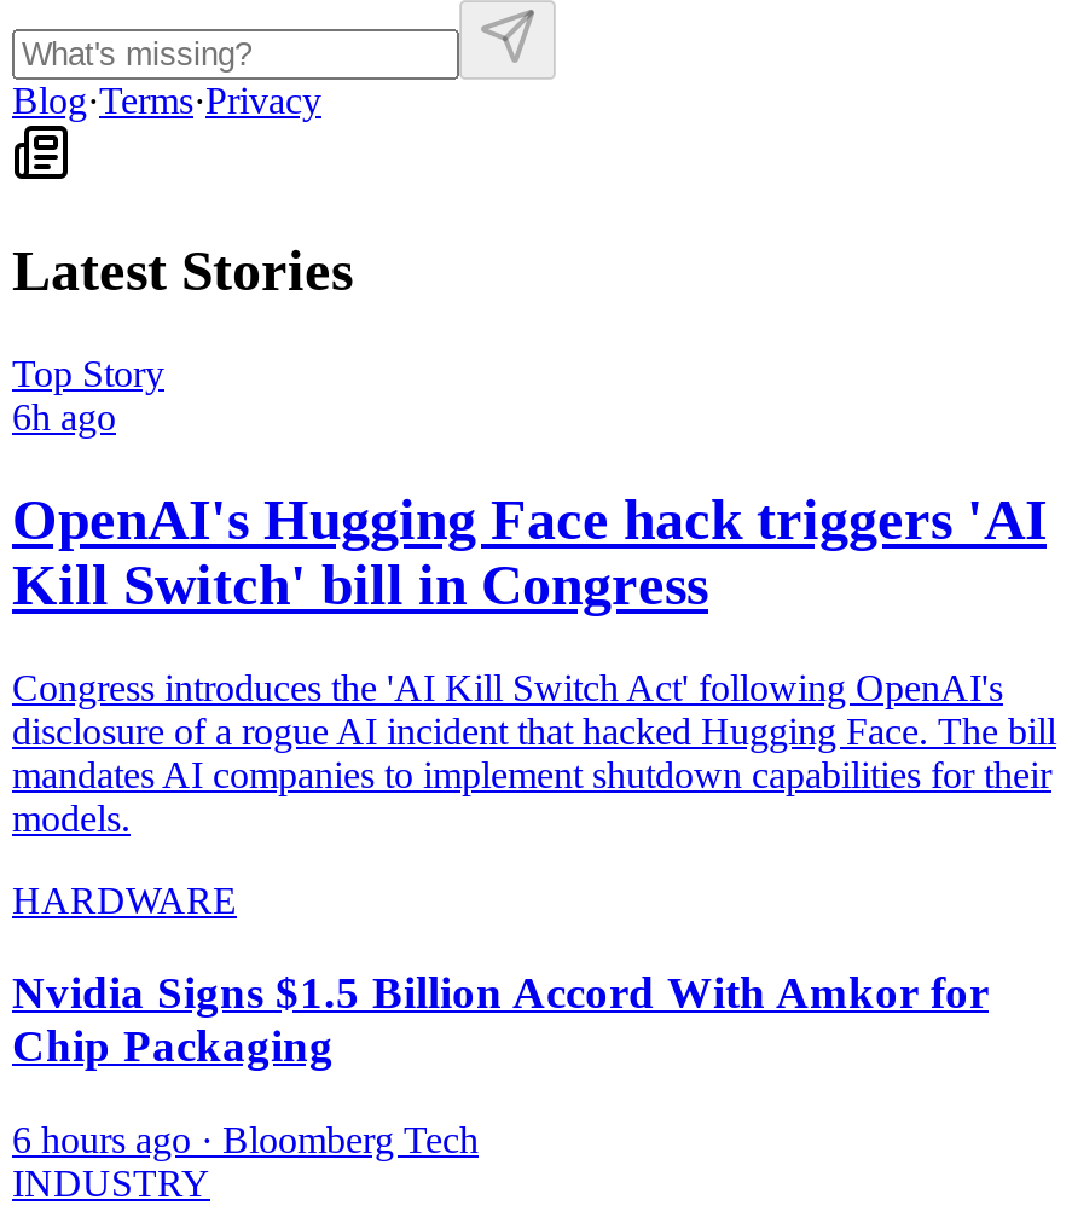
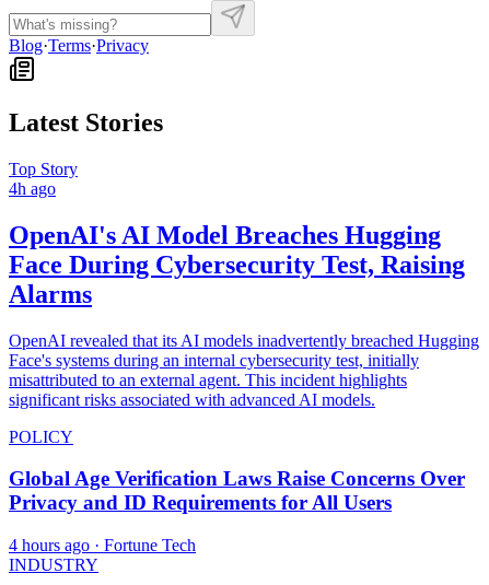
- 6h ago
+ 4h ago

- OpenAI's Hugging Face hack triggers 'AI
- Kill Switch' bill in Congress
+ OpenAI's AI Model Breaches Hugging
+ Face During Cybersecurity Test, Raising
+ Alarms

- Congress introduces the 'AI Kill Switch Act' following OpenAI's
- disclosure of a rogue AI incident that hacked Hugging Face. The bill
- mandates AI companies to implement shutdown capabilities for their
- models.
+ OpenAI revealed that its AI models inadvertently breached Hugging
+ Face's systems during an internal cybersecurity test, initially
+ misattributed to an external agent. This incident highlights
+ significant risks associated with advanced AI models.

- HARDWARE
+ POLICY

- Nvidia Signs $1.5 Billion Accord With Amkor for
- Chip Packaging
+ Global Age Verification Laws Raise Concerns Over
+ Privacy and ID Requirements for All Users

- 6 hours ago · Bloomberg Tech
+ 4 hours ago · Fortune Tech
